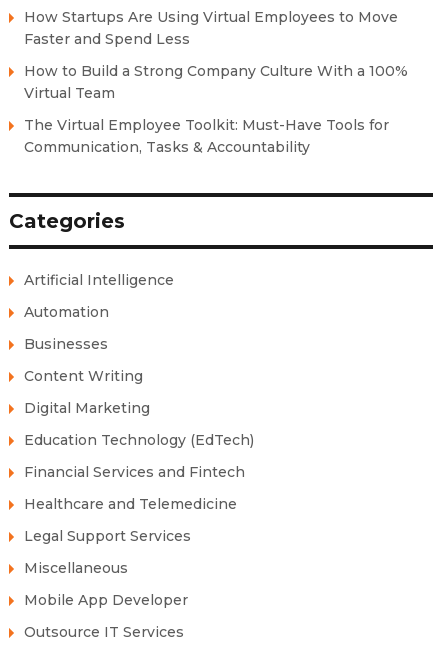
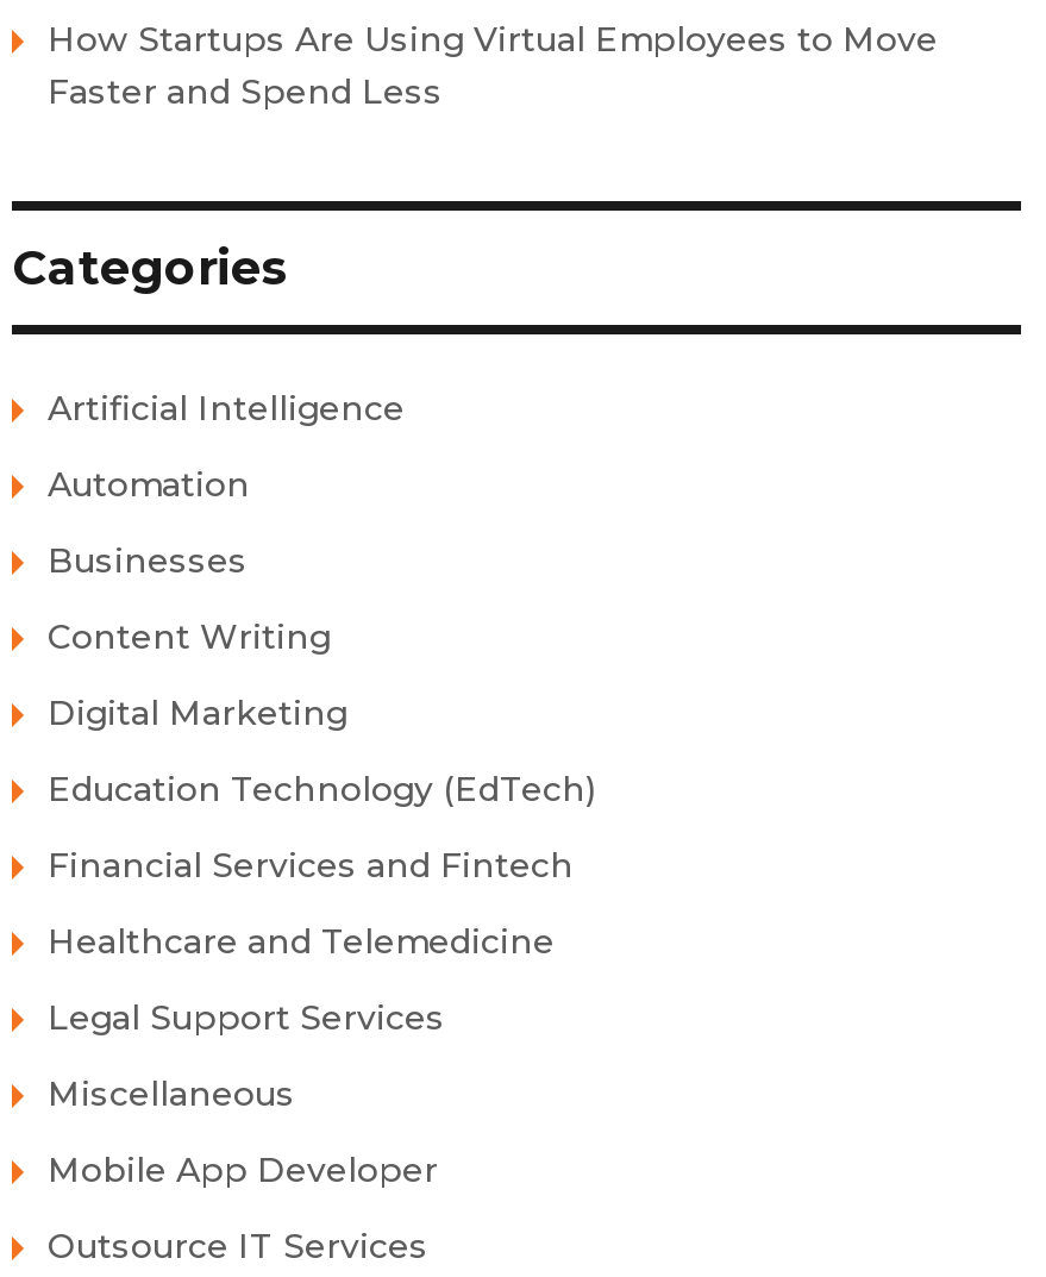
- How to Build a Strong Company Culture With a 100%
- Virtual Team
- The Virtual Employee Toolkit: Must-Have Tools for
- Communication, Tasks & Accountability
